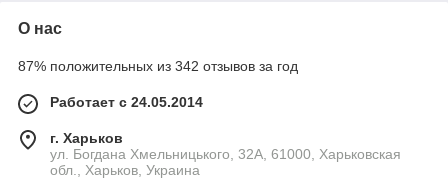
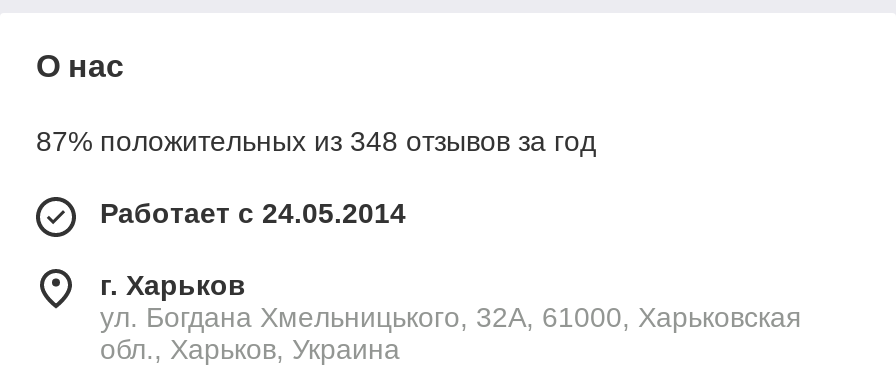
- 87% положительных из 342 отзывов за год
+ 87% положительных из 348 отзывов за год
